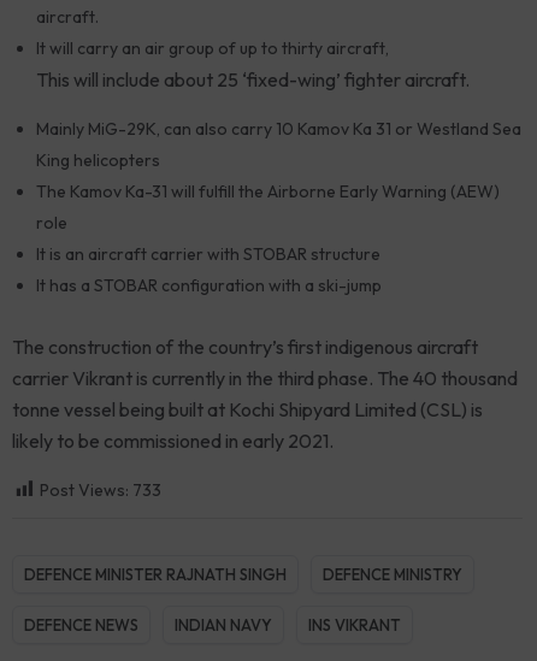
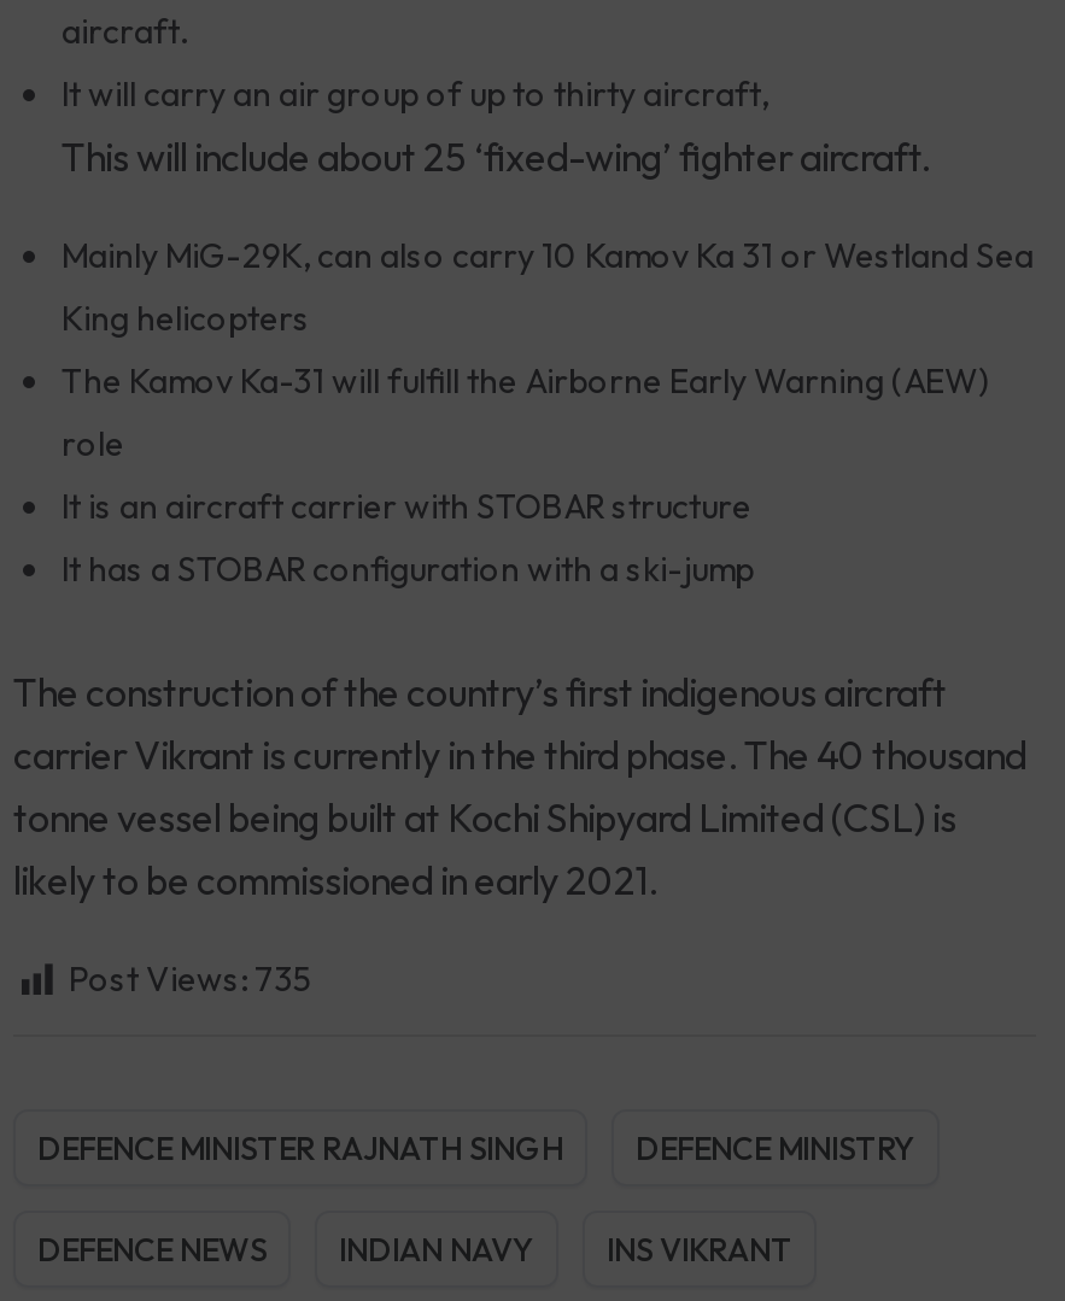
- Post Views: 733
+ Post Views: 735
